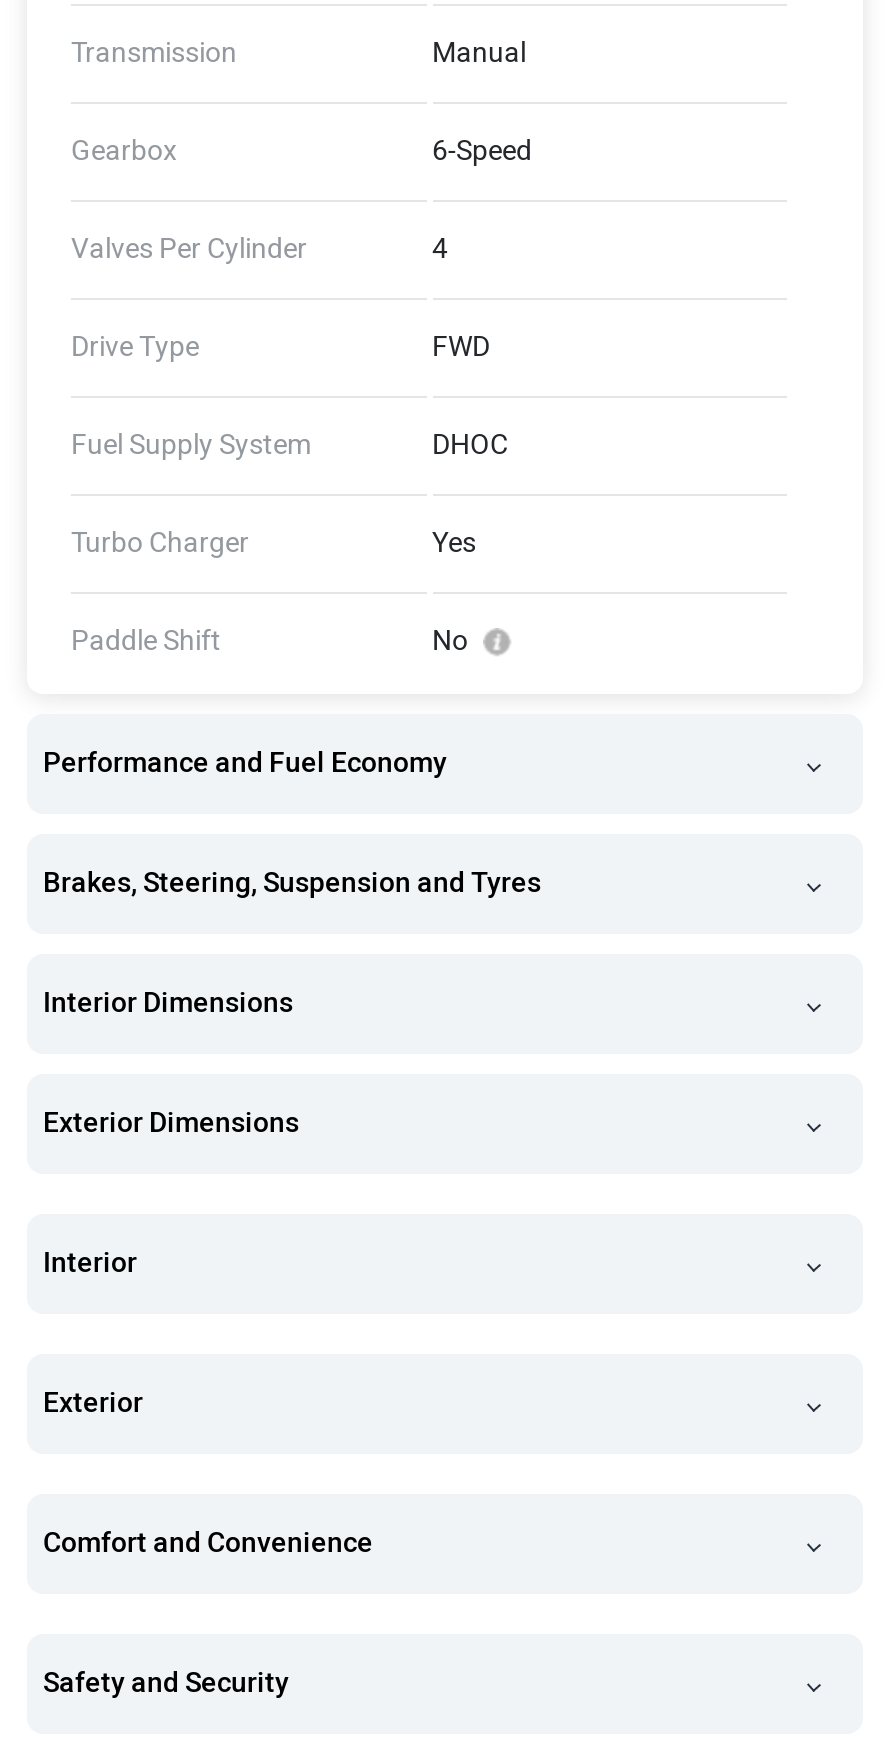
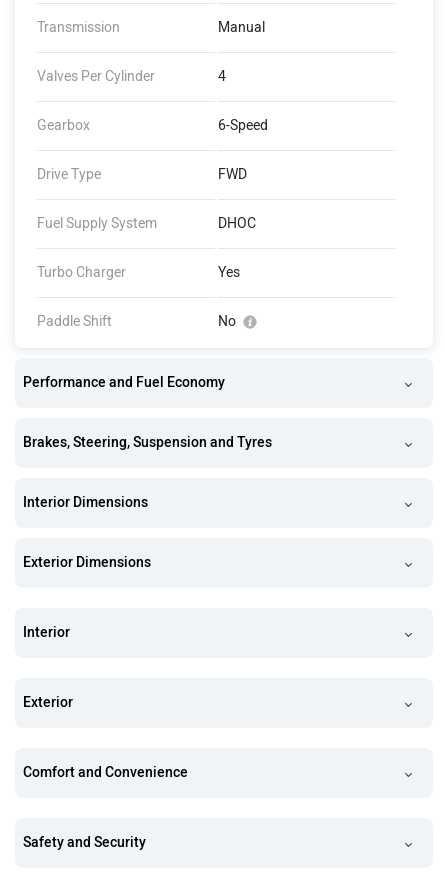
moved down: Gearbox | 6-Speed

moved up: Valves Per Cylinder | 4
